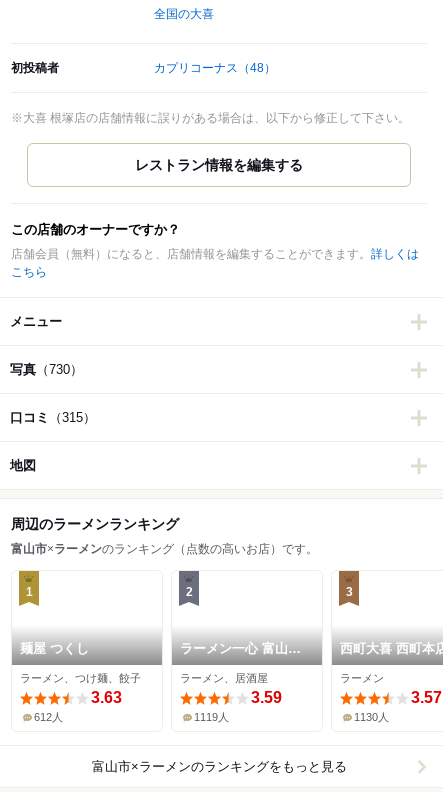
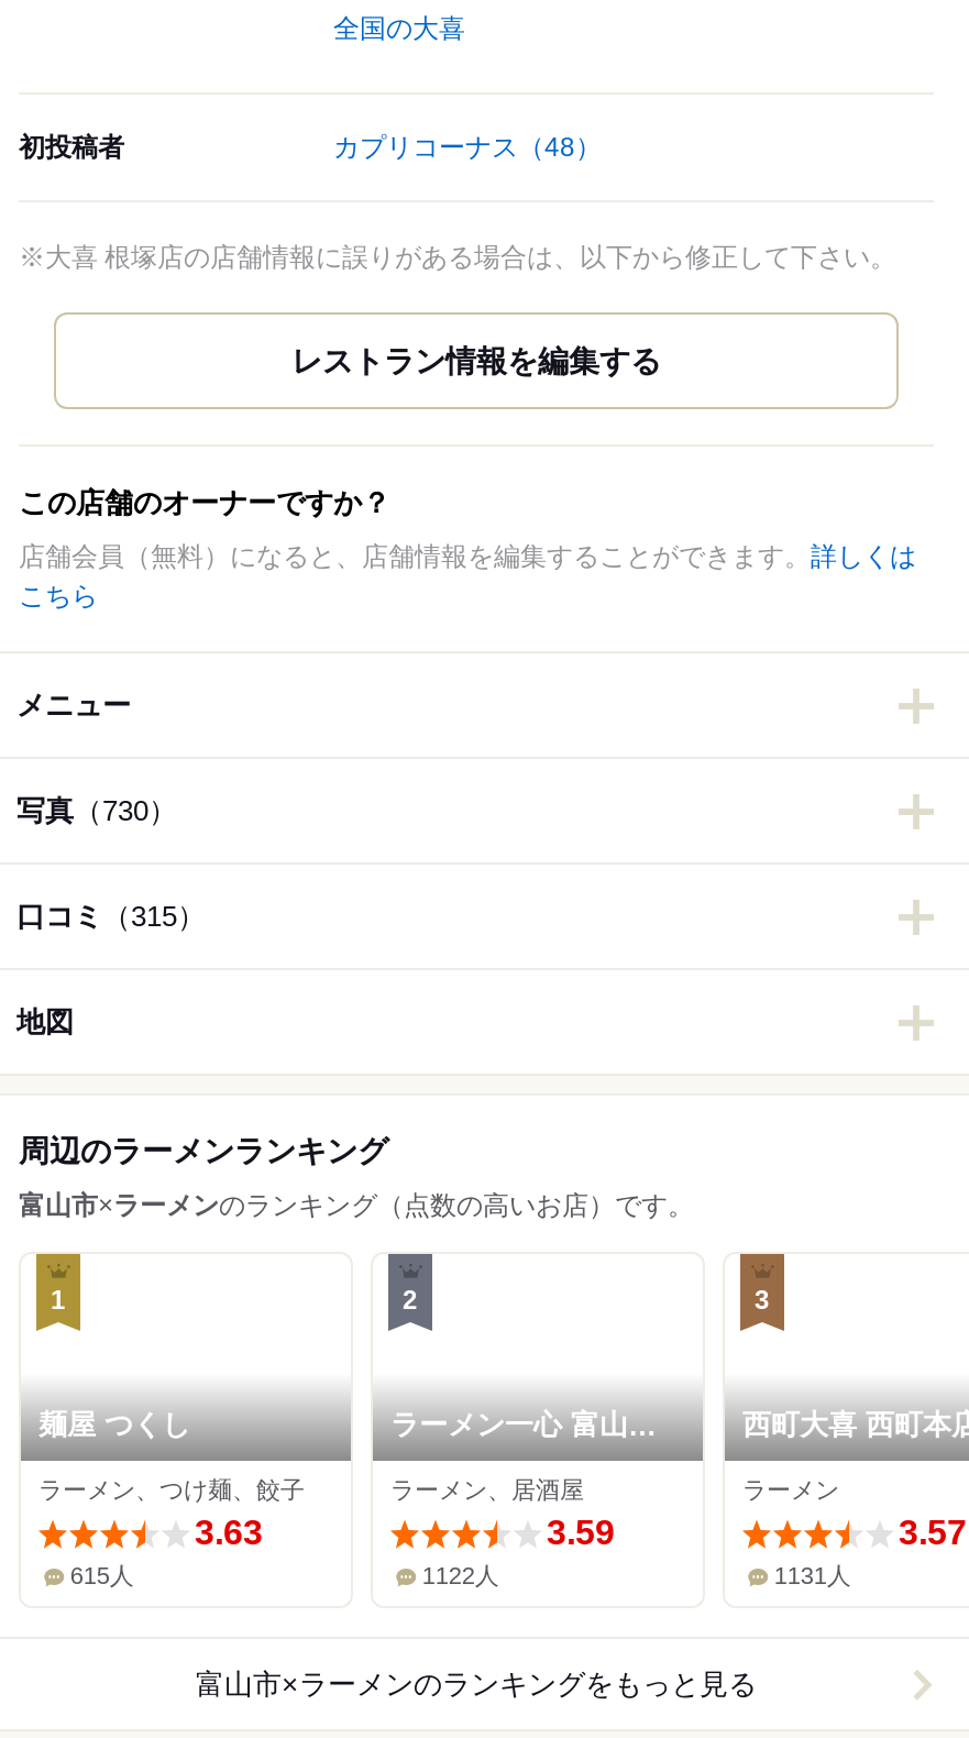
- 612人
+ 615人

- 1119人
+ 1122人

- 1130人
+ 1131人
